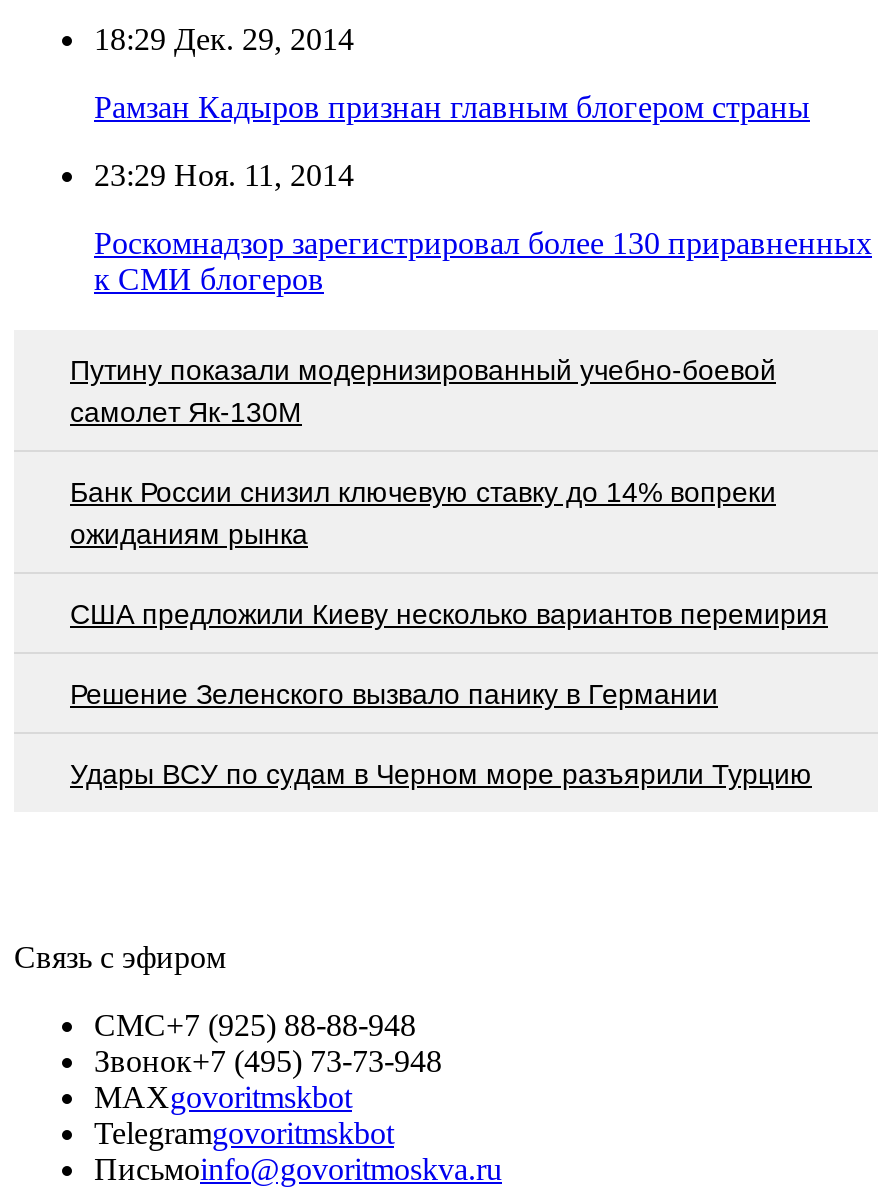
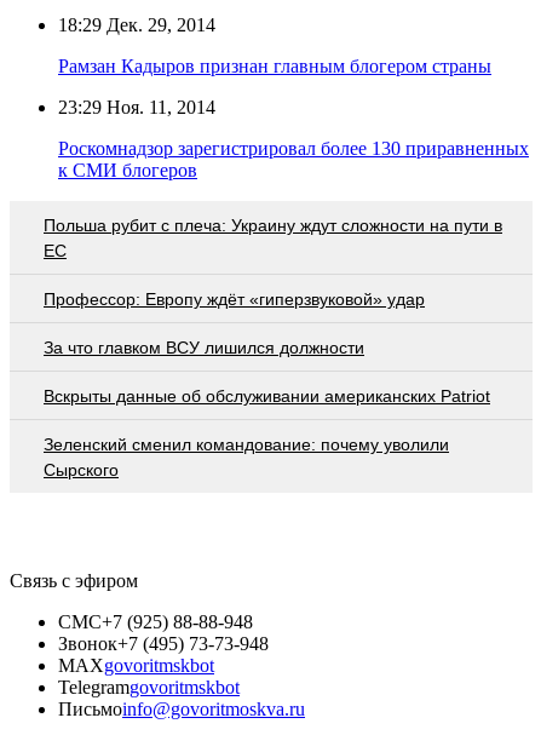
- Путину показали модернизированный учебно-боевой
- самолет Як-130М
+ Польша рубит с плеча: Украину ждут сложности на пути в
+ ЕС

- Банк России снизил ключевую ставку до 14% вопреки
- ожиданиям рынка
+ Профессор: Европу ждёт «гиперзвуковой» удар

- США предложили Киеву несколько вариантов перемирия
+ За что главком ВСУ лишился должности

- Решение Зеленского вызвало панику в Германии
+ Вскрыты данные об обслуживании американских Patriot

- Удары ВСУ по судам в Черном море разъярили Турцию
+ Зеленский сменил командование: почему уволили
+ Сырского
